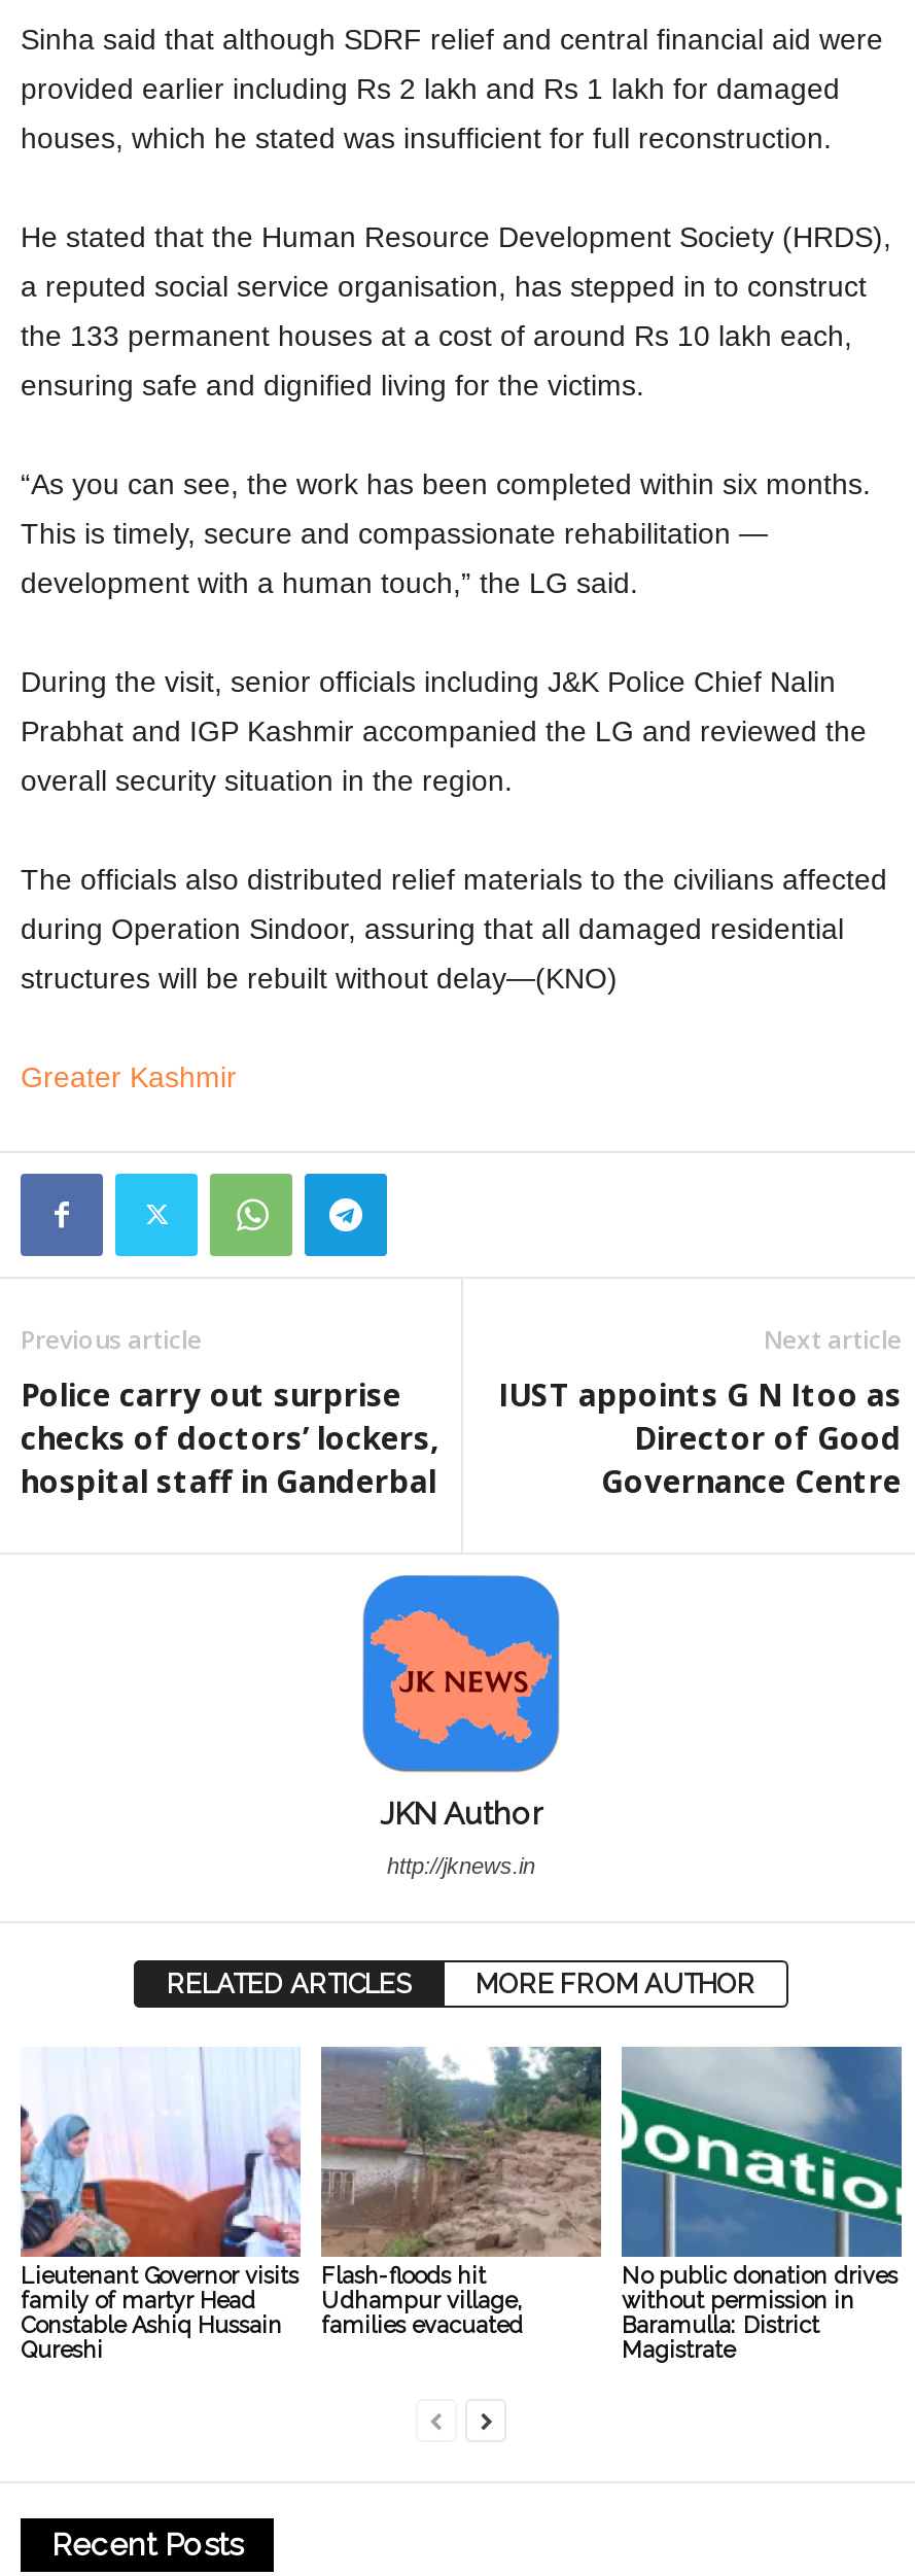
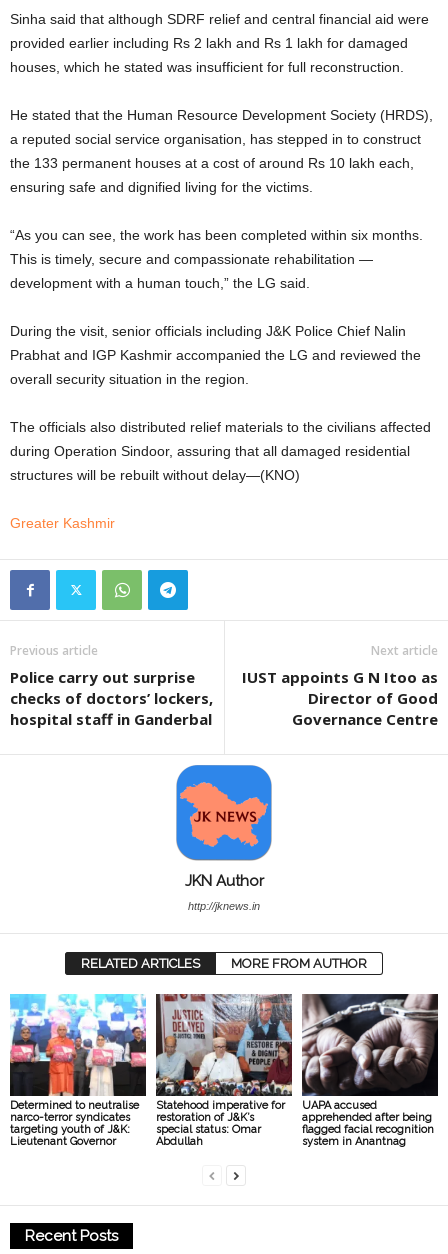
- [image]
- Lieutenant Governor visits
- family of martyr Head
- Constable Ashiq Hussain
- Qureshi
+ [image]
+ Determined to neutralise
+ narco-terror syndicates
+ targeting youth of J&K:
+ Lieutenant Governor

- [image]
- Flash-floods hit
- Udhampur village,
- families evacuated
+ [image]
+ Statehood imperative for
+ restoration of J&K’s
+ special status: Omar
+ Abdullah

- [image]
- No public donation drives
- without permission in
- Baramulla: District
- Magistrate
+ [image]
+ UAPA accused
+ apprehended after being
+ flagged facial recognition
+ system in Anantnag
